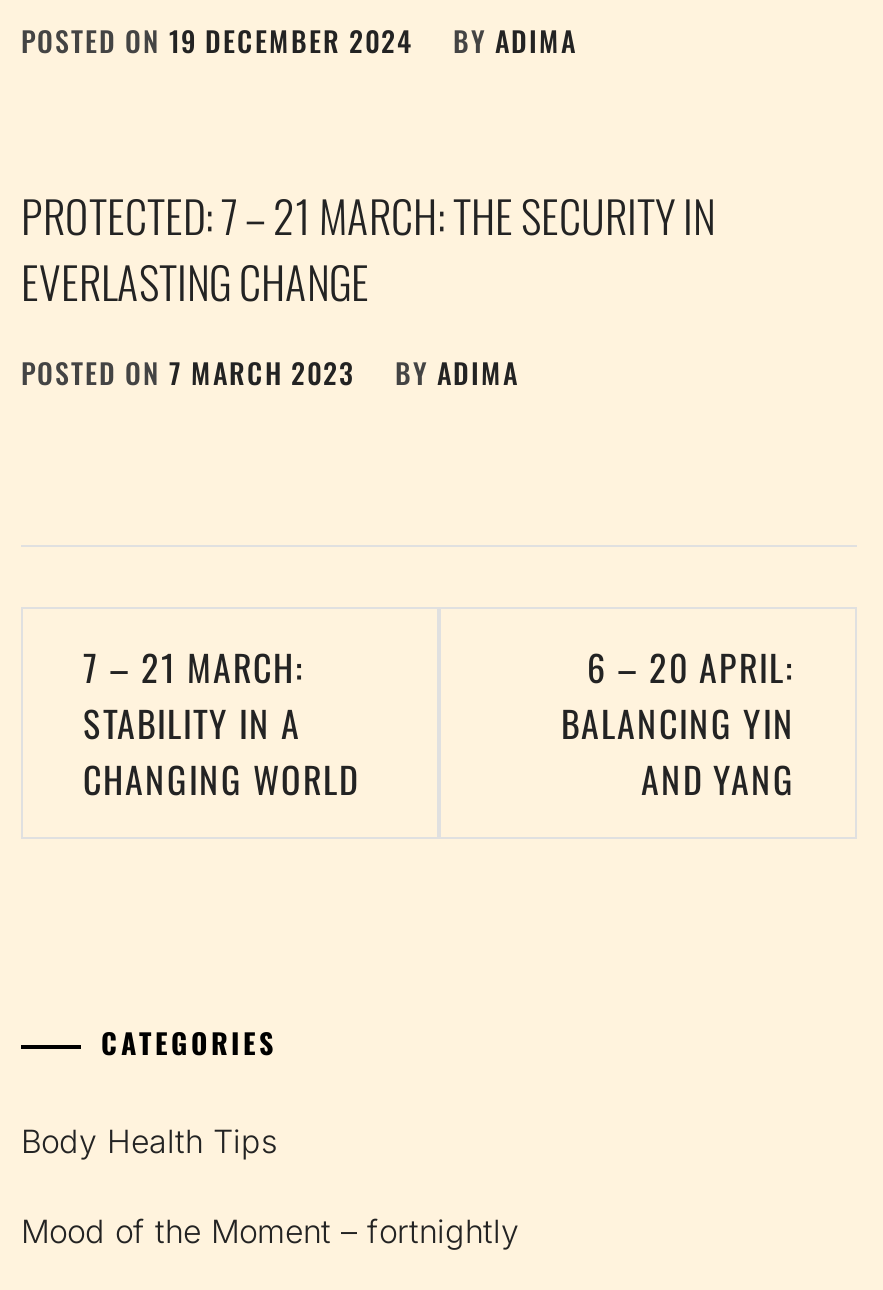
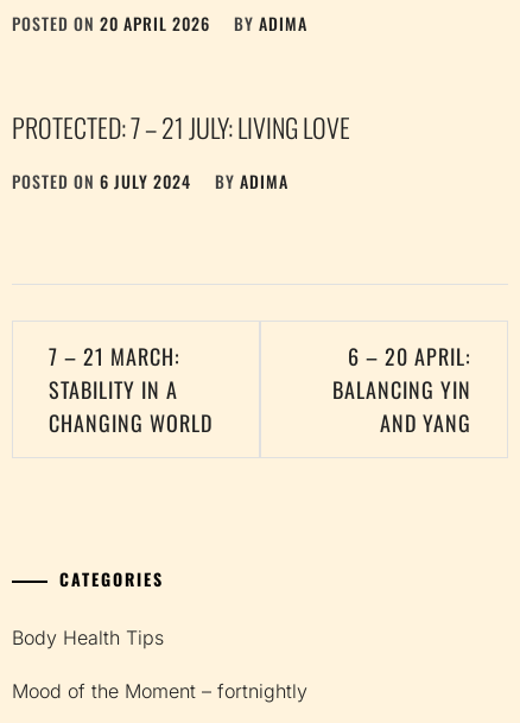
- POSTED ON 19 DECEMBER 2024
+ POSTED ON 20 APRIL 2026

- PROTECTED: 7 – 21 MARCH: THE SECURITY IN
- EVERLASTING CHANGE
+ PROTECTED: 7 – 21 JULY: LIVING LOVE

- POSTED ON 7 MARCH 2023
+ POSTED ON 6 JULY 2024
